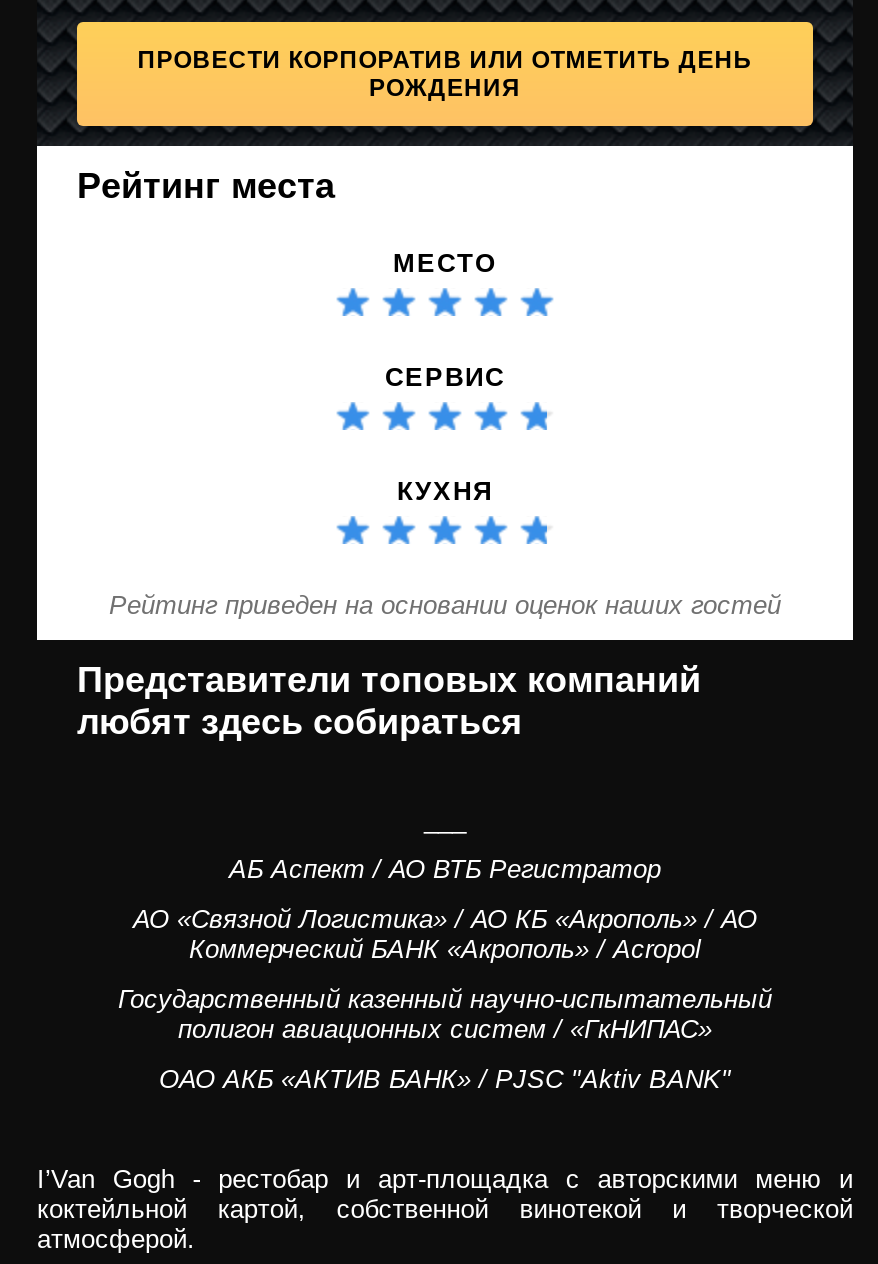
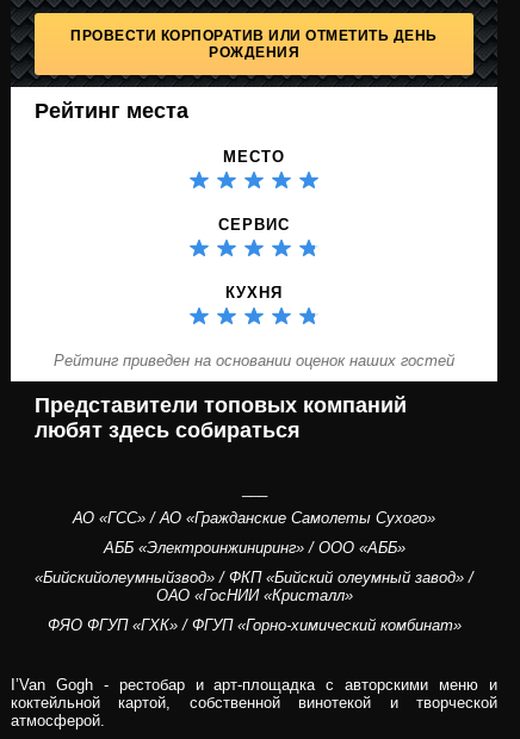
- АБ Аспект / АО ВТБ Регистратор
+ АО «ГСС» / АО «Гражданские Самолеты Сухого»

- АО «Связной Логистика» / АО КБ «Акрополь» / АО
- Коммерческий БАНК «Акрополь» / Acropol
+ АББ «Электроинжиниринг» / ООО «АББ»

- Государственный казенный научно-испытательный
- полигон авиационных систем / «ГкНИПАС»
+ «Бийскийолеумныйзвод» / ФКП «Бийский олеумный завод» /
+ ОАО «ГосНИИ «Кристалл»

- ОАО АКБ «АКТИВ БАНК» / PJSC "Aktiv BANK"
+ ФЯО ФГУП «ГХК» / ФГУП «Горно-химический комбинат»
